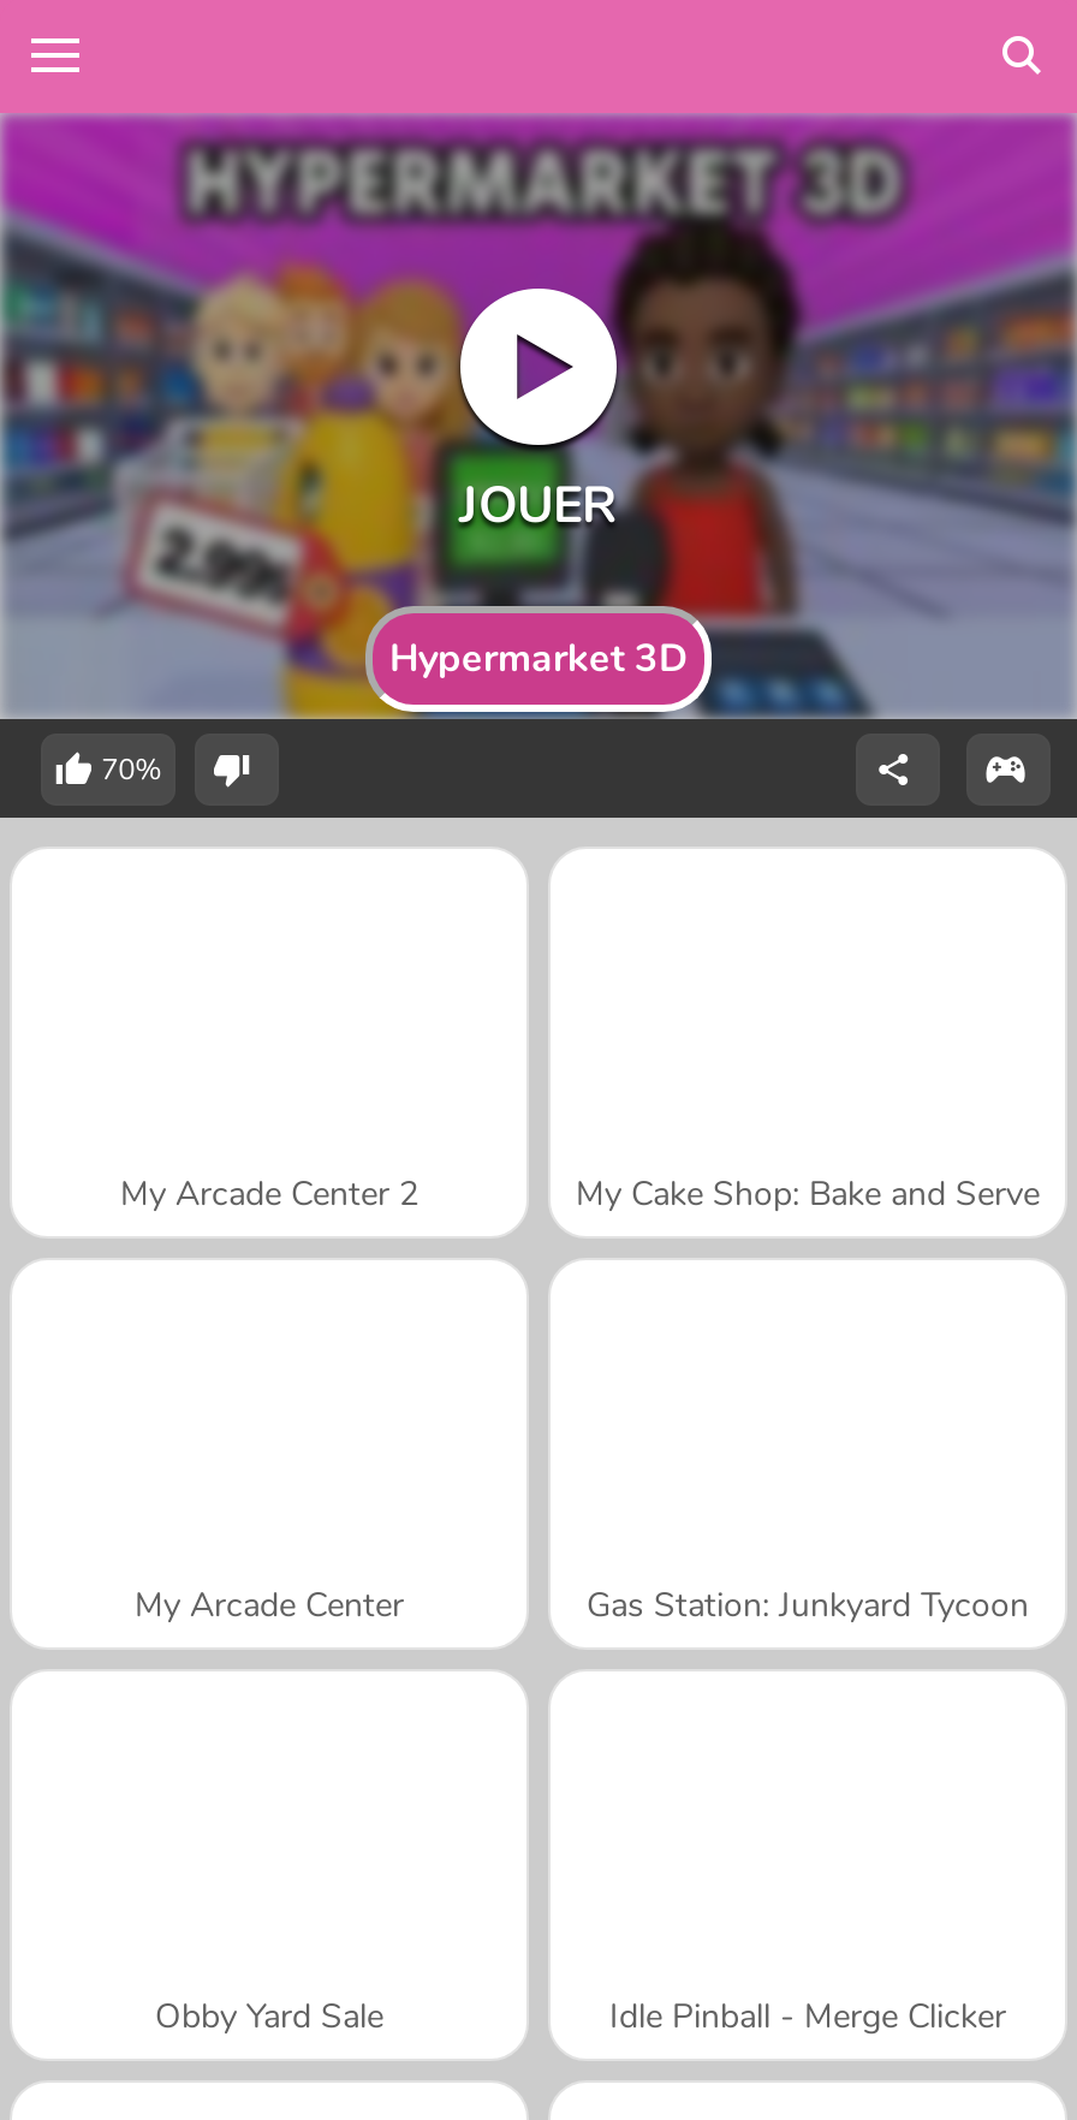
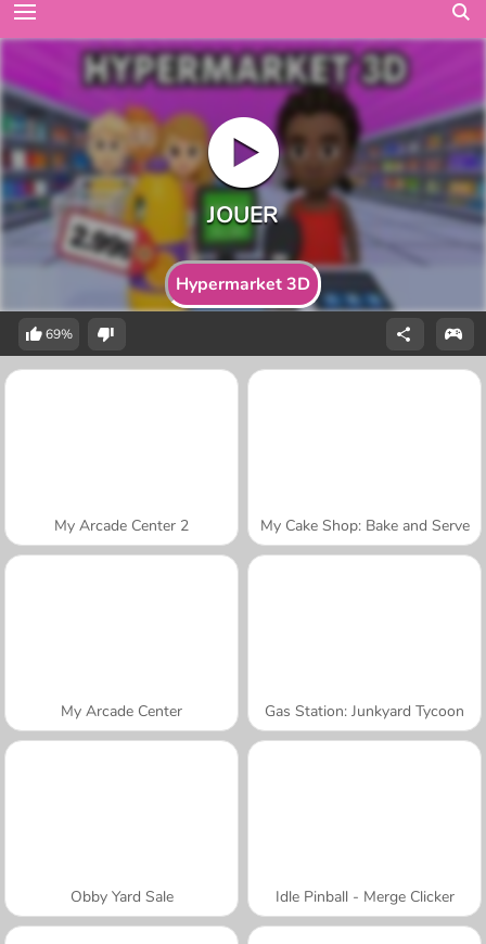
- 70%
+ 69%
